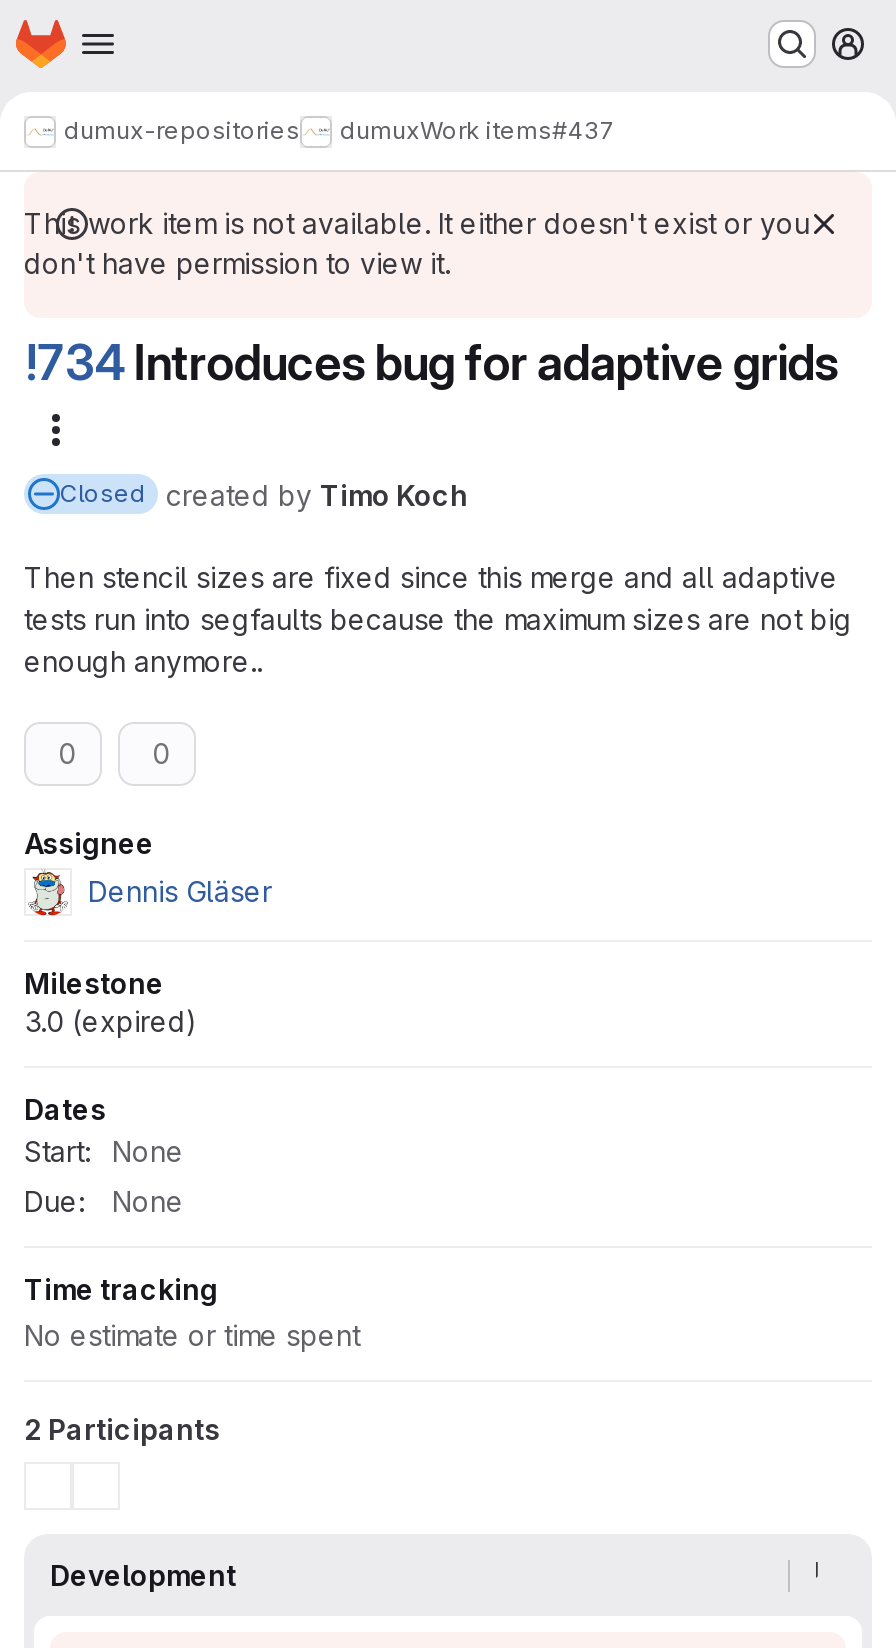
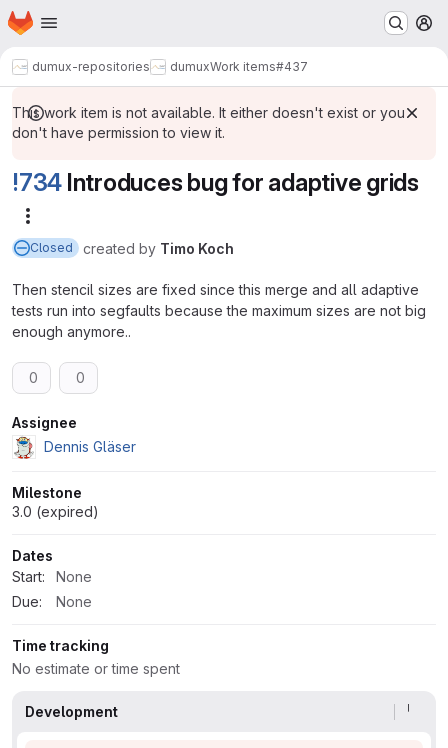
- 2 Participants
